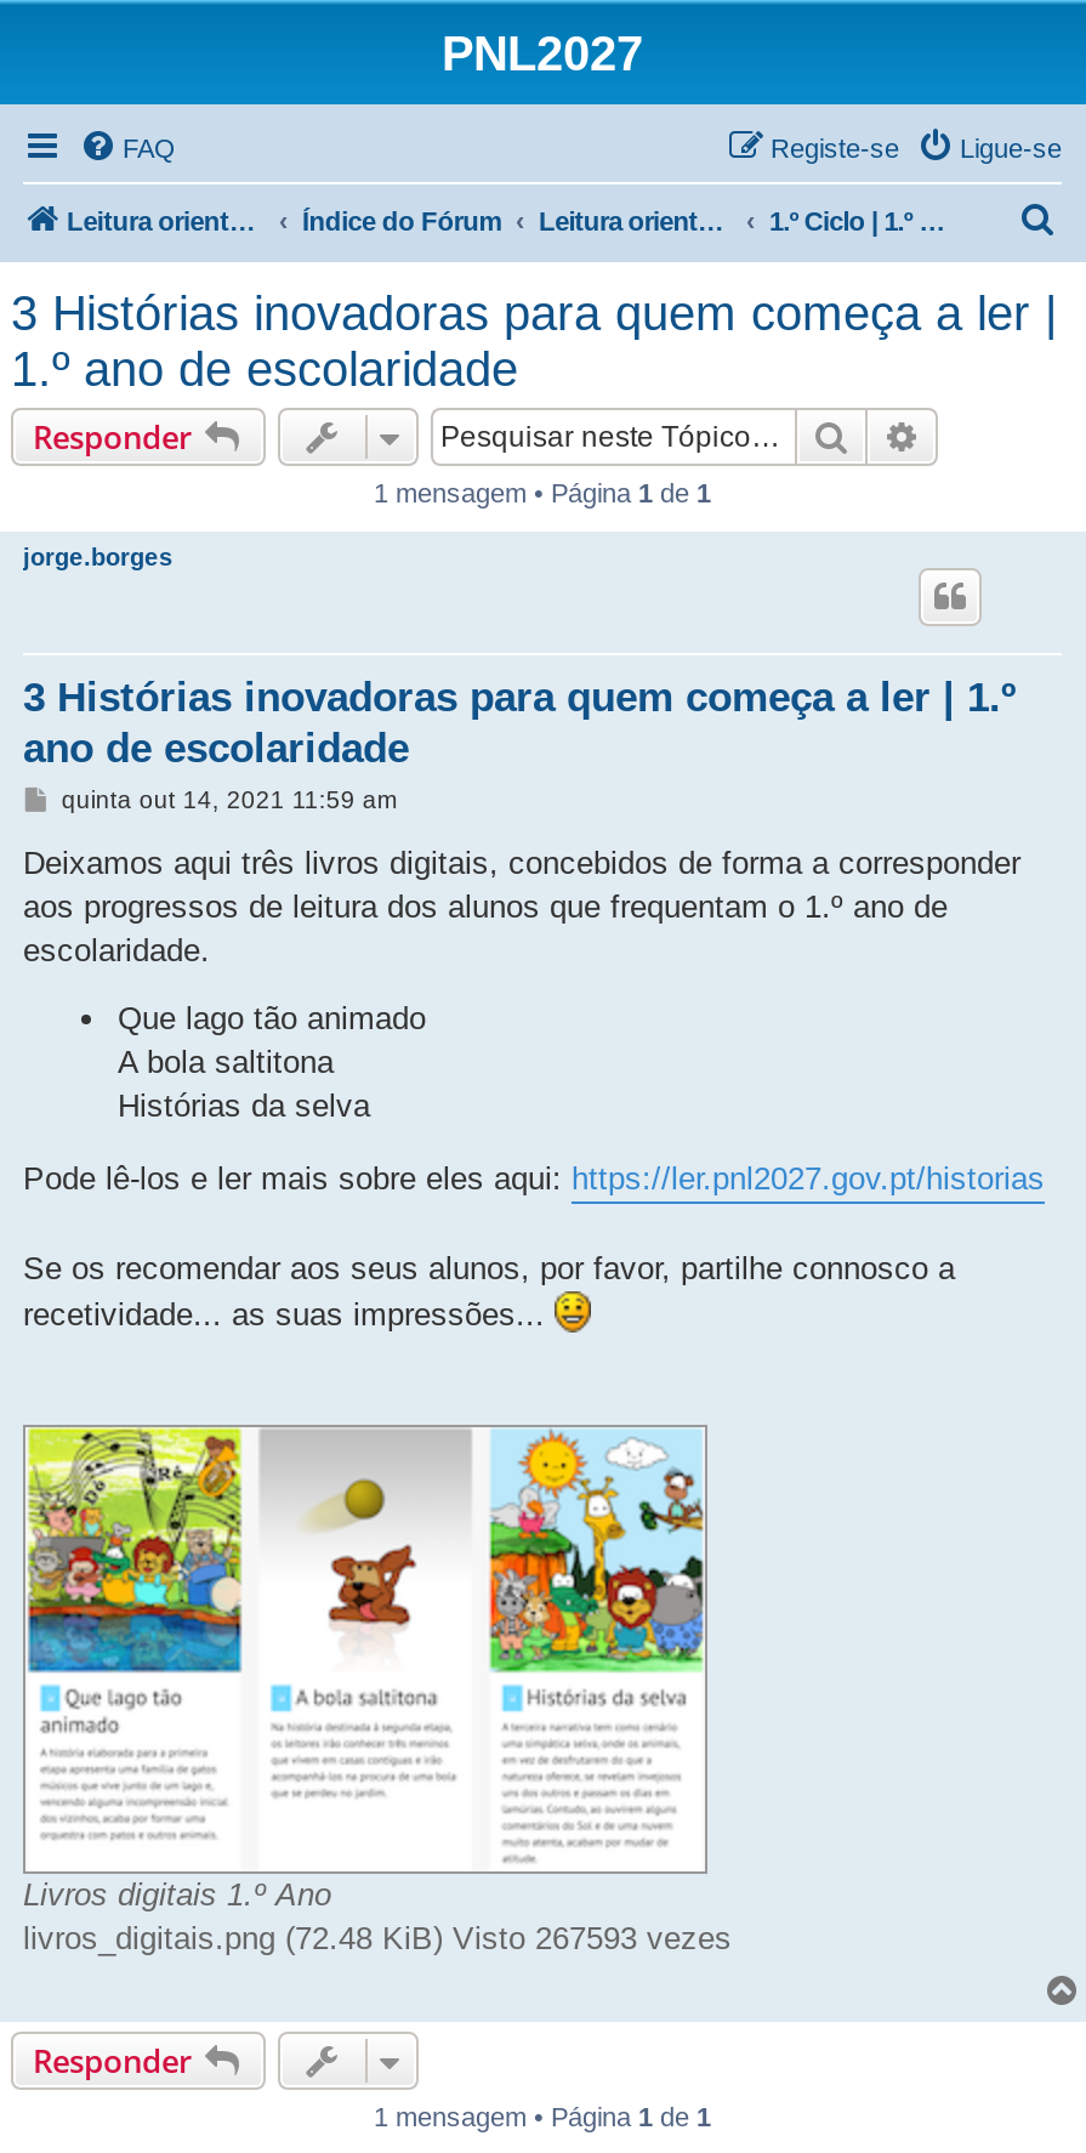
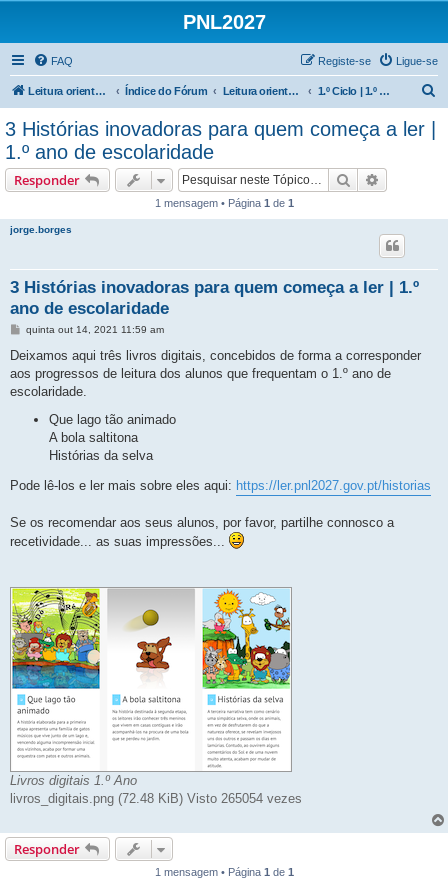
- livros_digitais.png (72.48 KiB) Visto 267593 vezes
+ livros_digitais.png (72.48 KiB) Visto 265054 vezes
